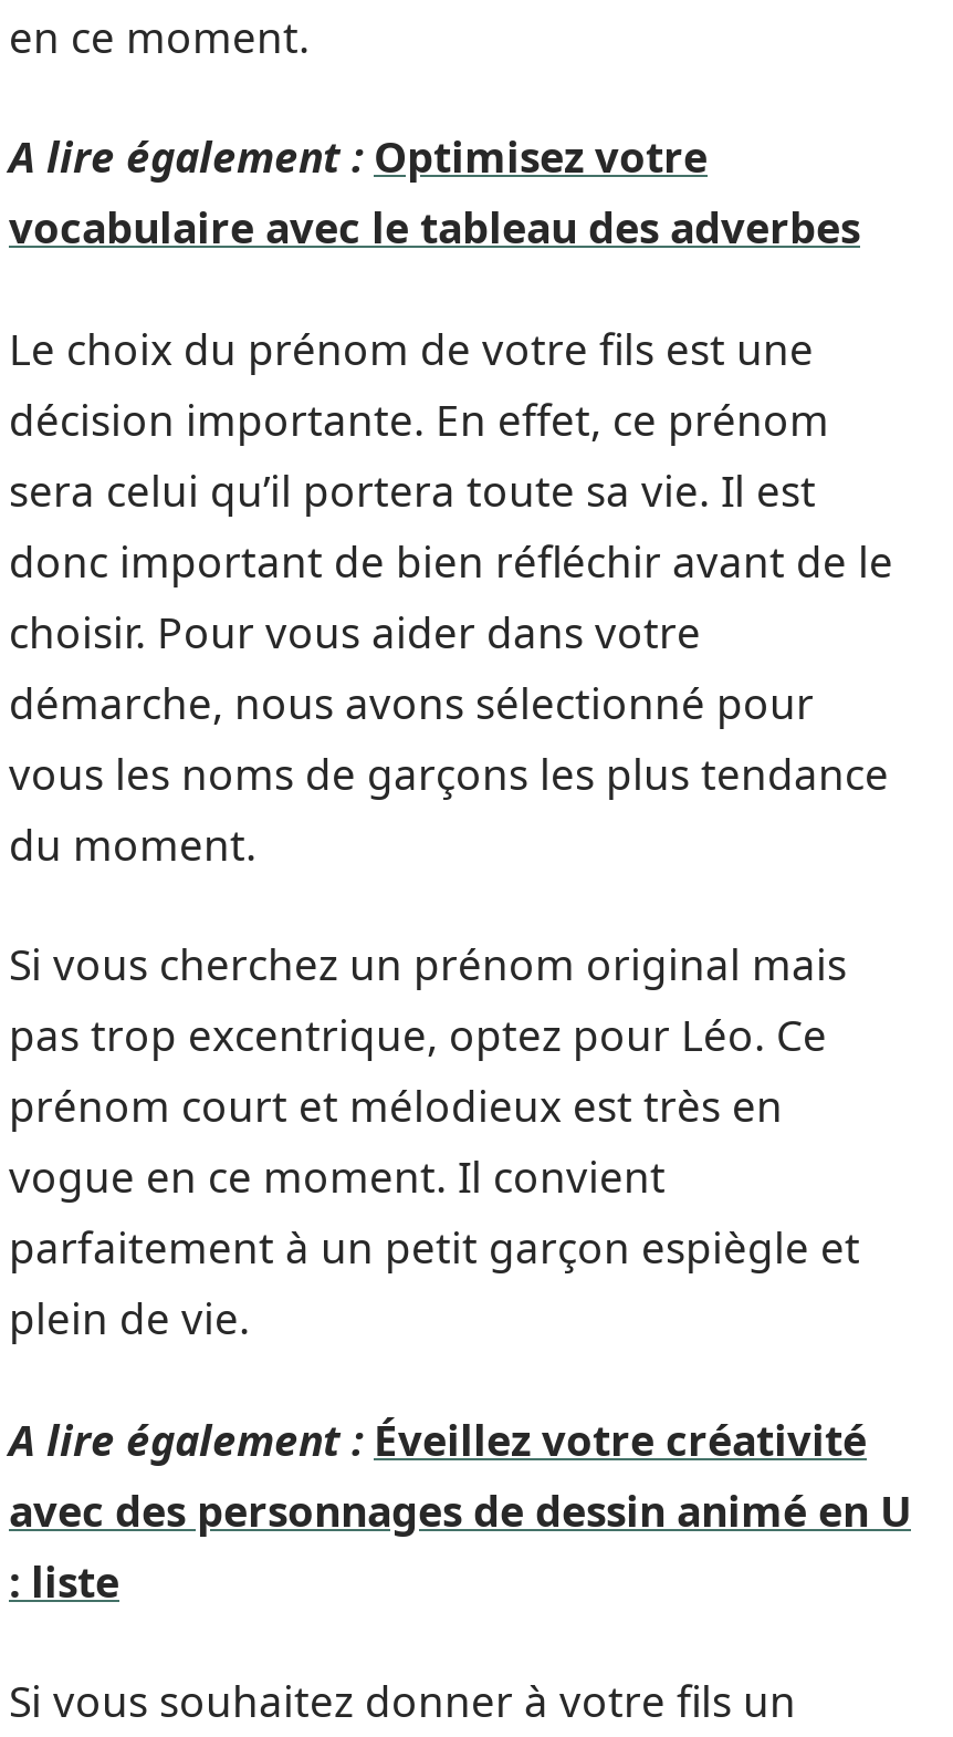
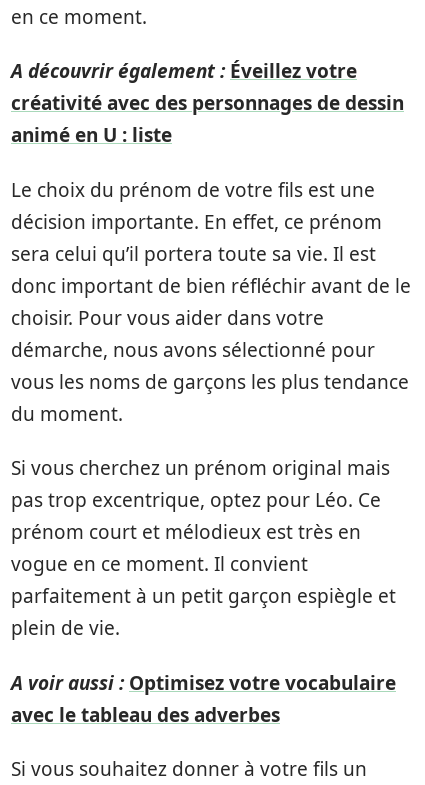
- A lire également : Optimisez votre
- vocabulaire avec le tableau des adverbes
+ A découvrir également : Éveillez votre
+ créativité avec des personnages de dessin
+ animé en U : liste

moved down: Le choix du prénom de votre fils est une | décision importante. En effet, ce prénom | sera celui qu’il portera toute sa vie. Il est | ... | parfaitement à un petit garçon espiègle et | plein de vie.

- A lire également : Éveillez votre créativité
- avec des personnages de dessin animé en U
- : liste
+ A voir aussi : Optimisez votre vocabulaire
+ avec le tableau des adverbes
